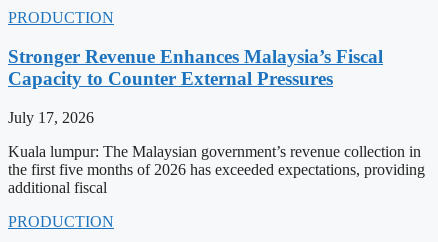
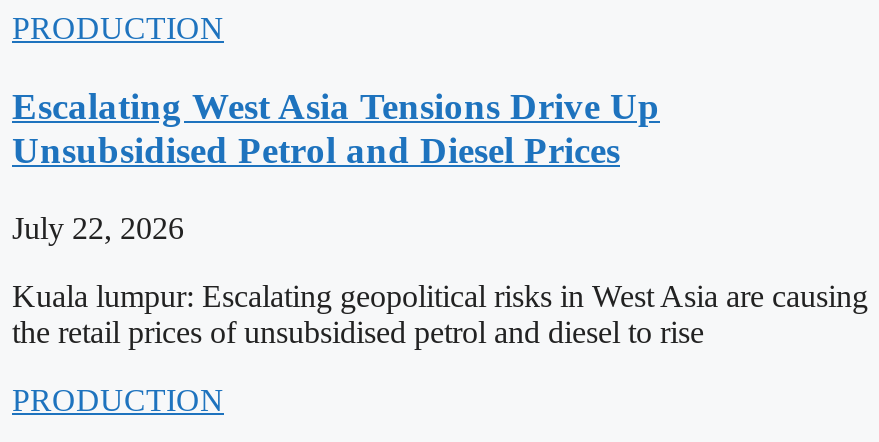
- Stronger Revenue Enhances Malaysia’s Fiscal
- Capacity to Counter External Pressures
+ Escalating West Asia Tensions Drive Up
+ Unsubsidised Petrol and Diesel Prices

- July 17, 2026
+ July 22, 2026

- Kuala lumpur: The Malaysian government’s revenue collection in
- the first five months of 2026 has exceeded expectations, providing
- additional fiscal
+ Kuala lumpur: Escalating geopolitical risks in West Asia are causing
+ the retail prices of unsubsidised petrol and diesel to rise
